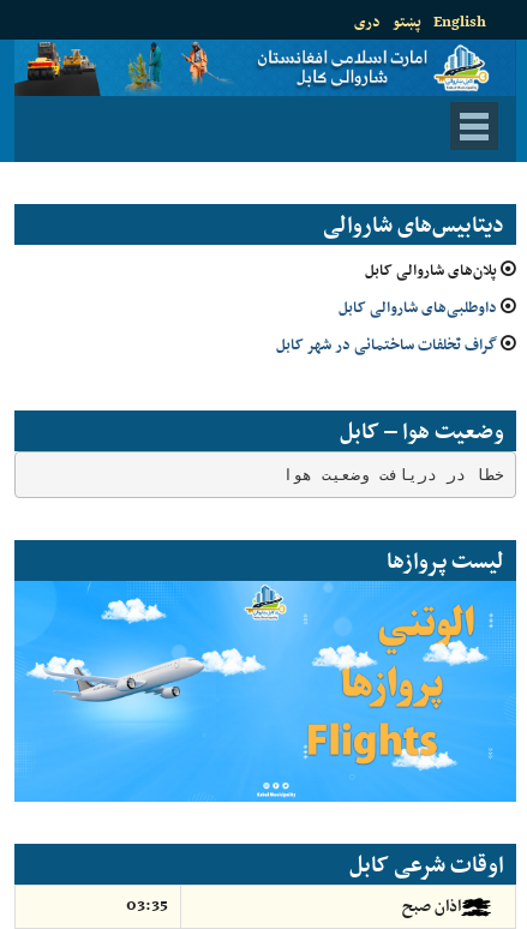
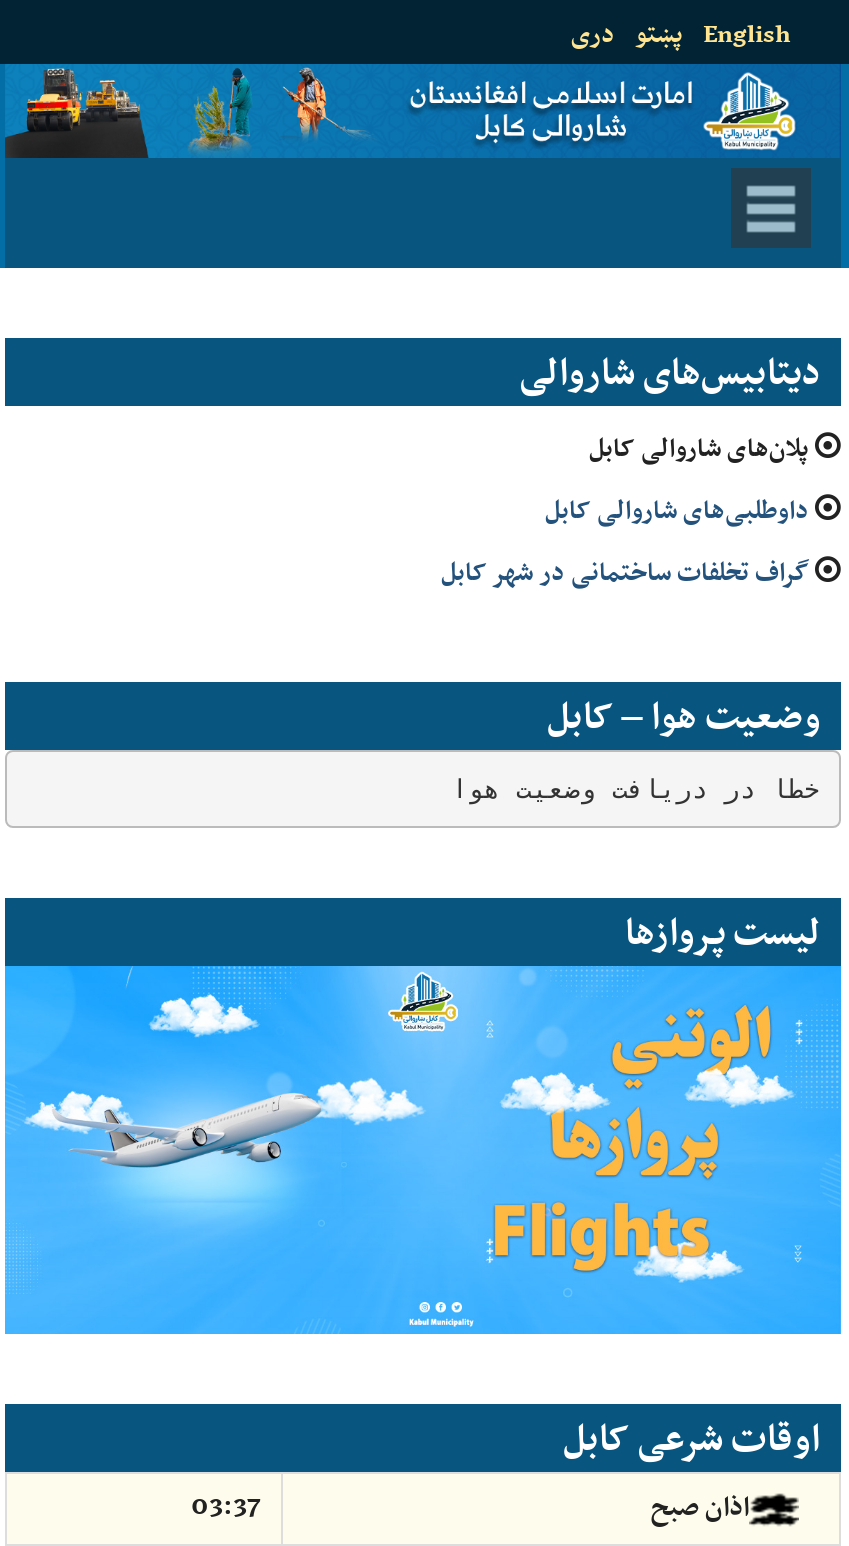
- 03:35
+ 03:37
